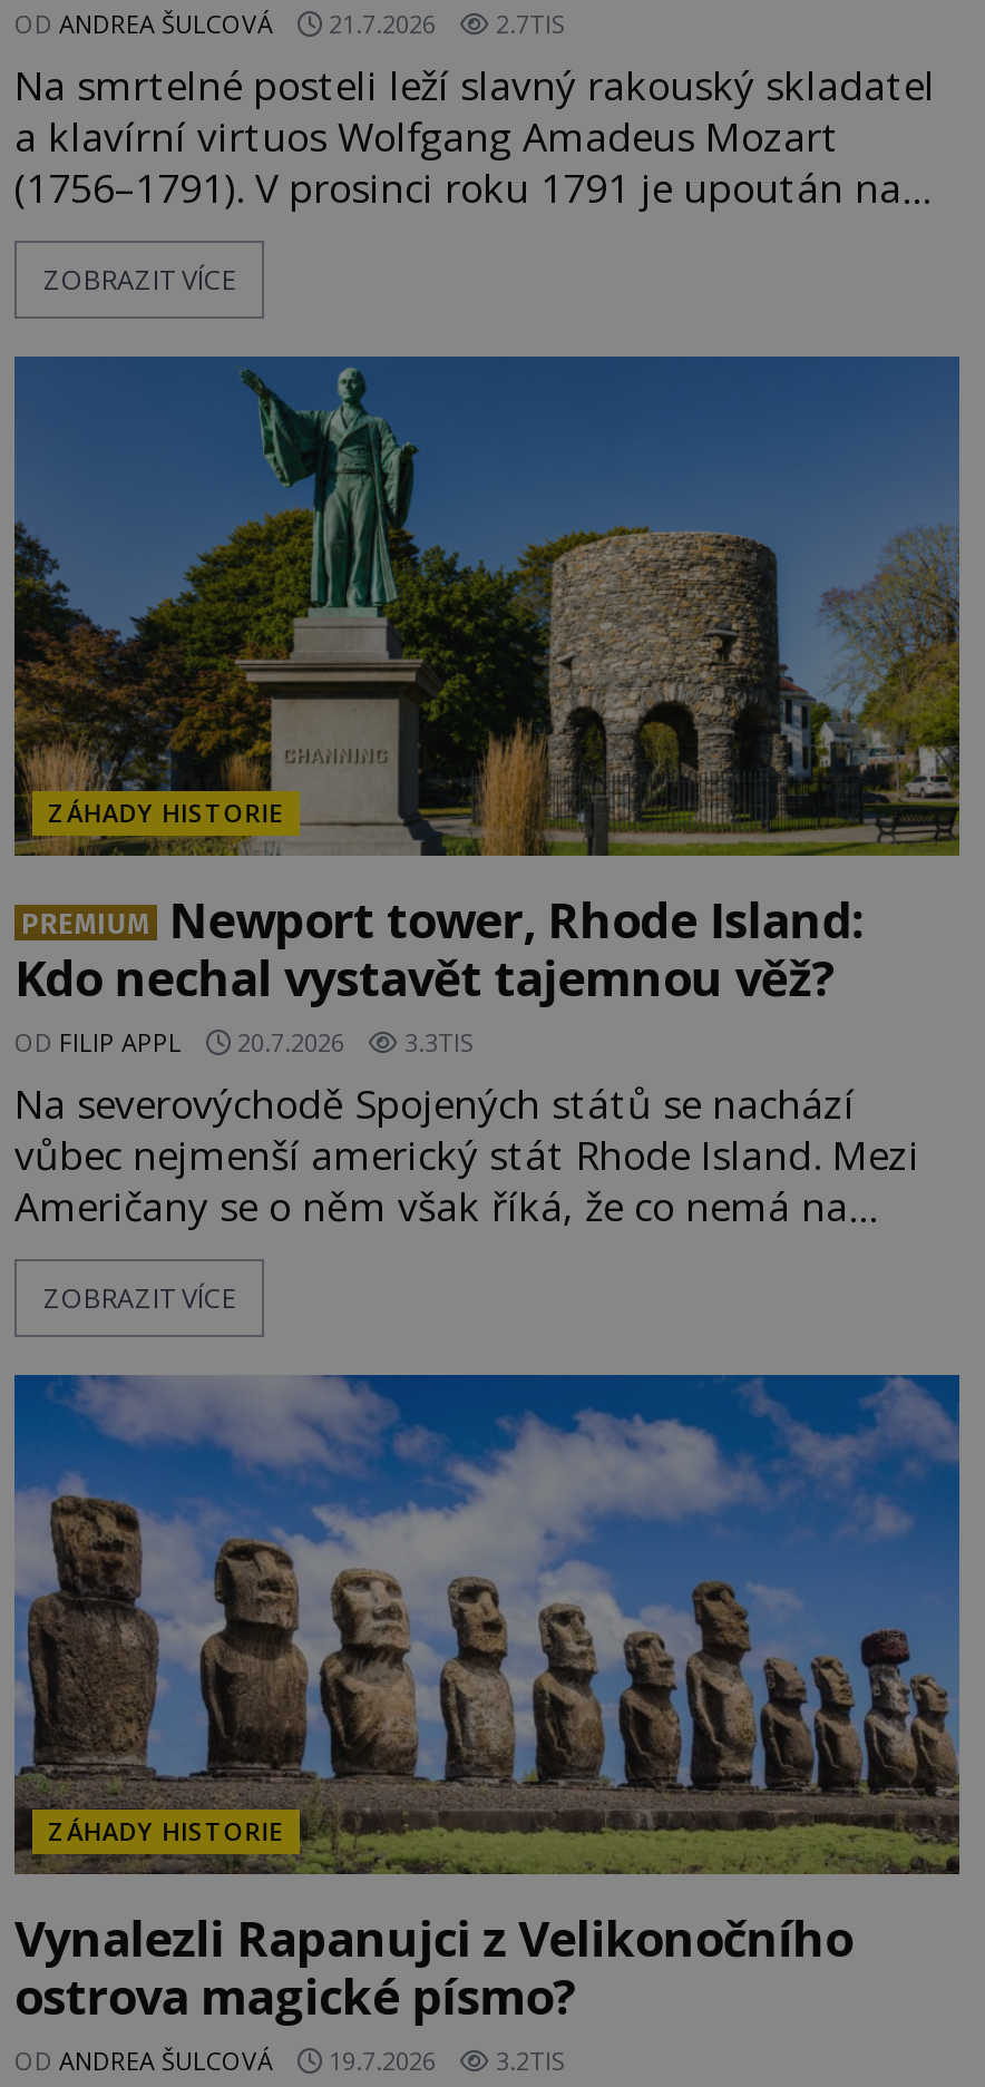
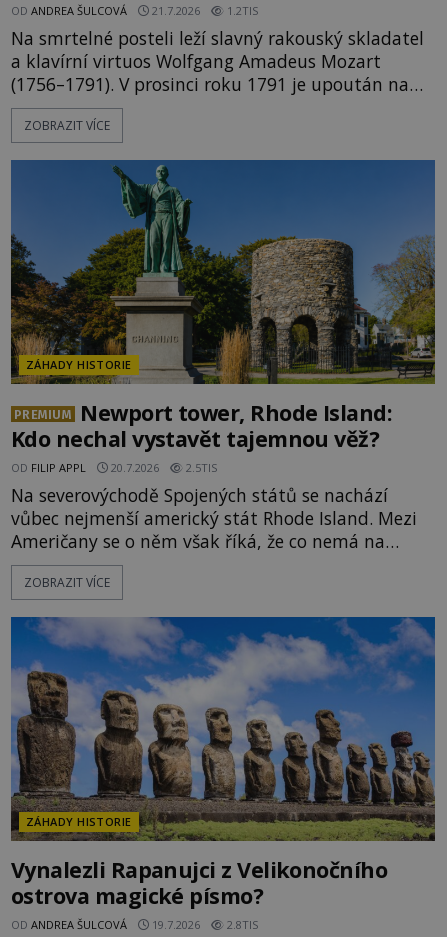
- OD ANDREA ŠULCOVÁ 21.7.2026 2.7TIS
+ OD ANDREA ŠULCOVÁ 21.7.2026 1.2TIS

- OD FILIP APPL 20.7.2026 3.3TIS
+ OD FILIP APPL 20.7.2026 2.5TIS

- OD ANDREA ŠULCOVÁ 19.7.2026 3.2TIS
+ OD ANDREA ŠULCOVÁ 19.7.2026 2.8TIS
